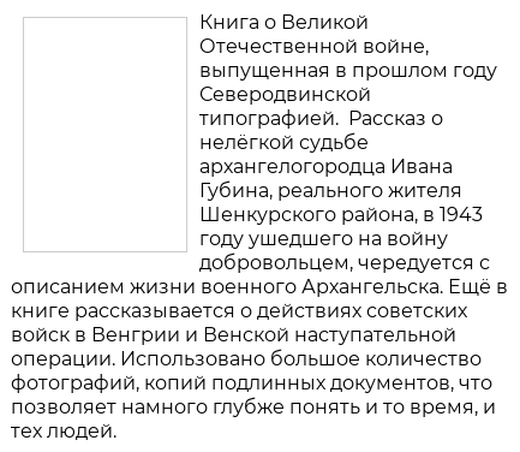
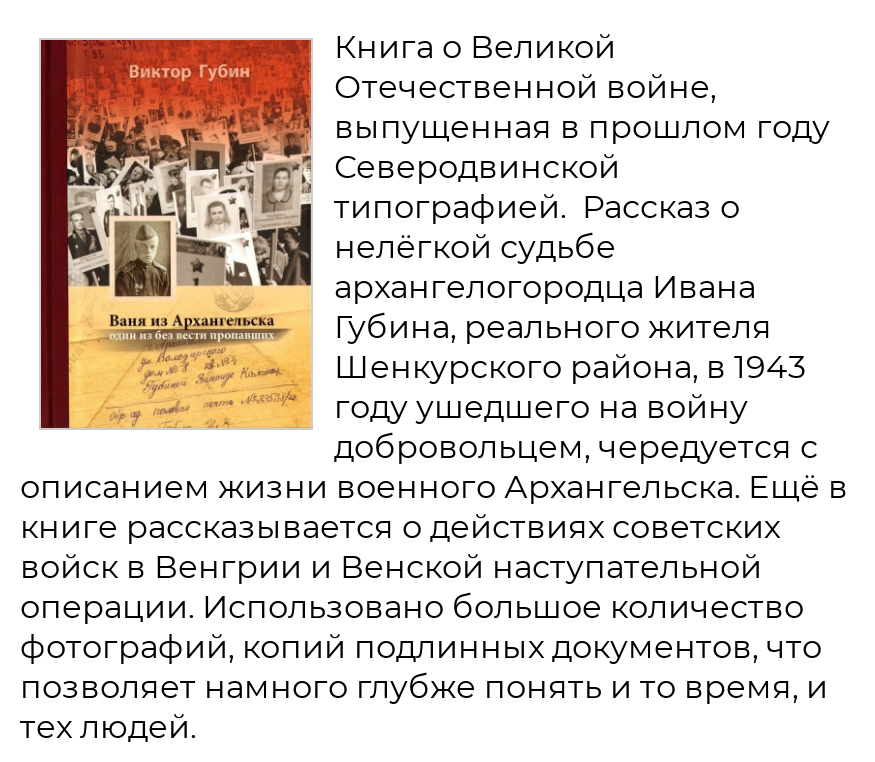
+ [image]
